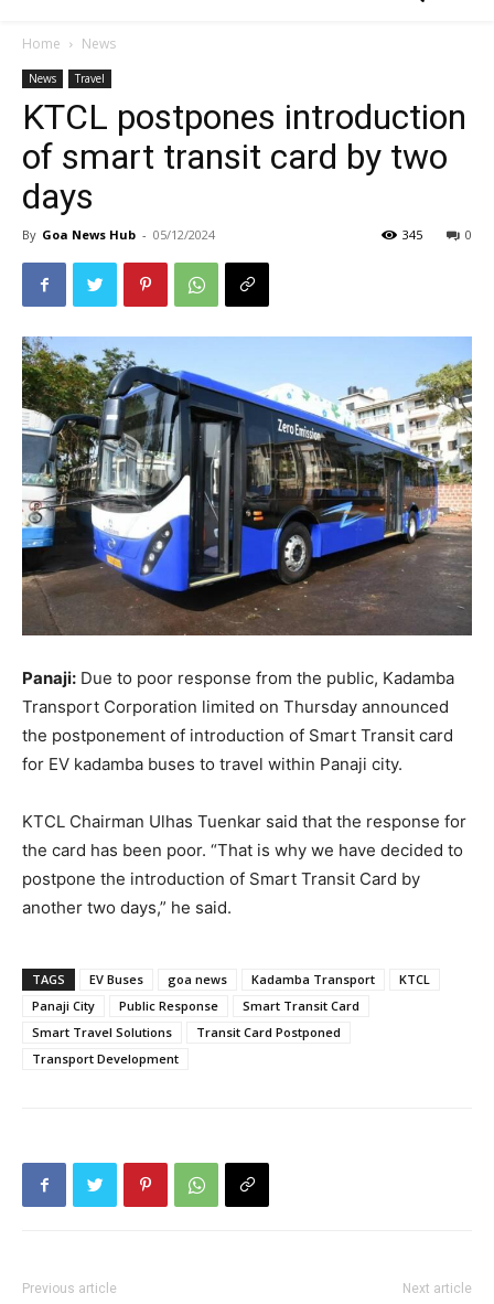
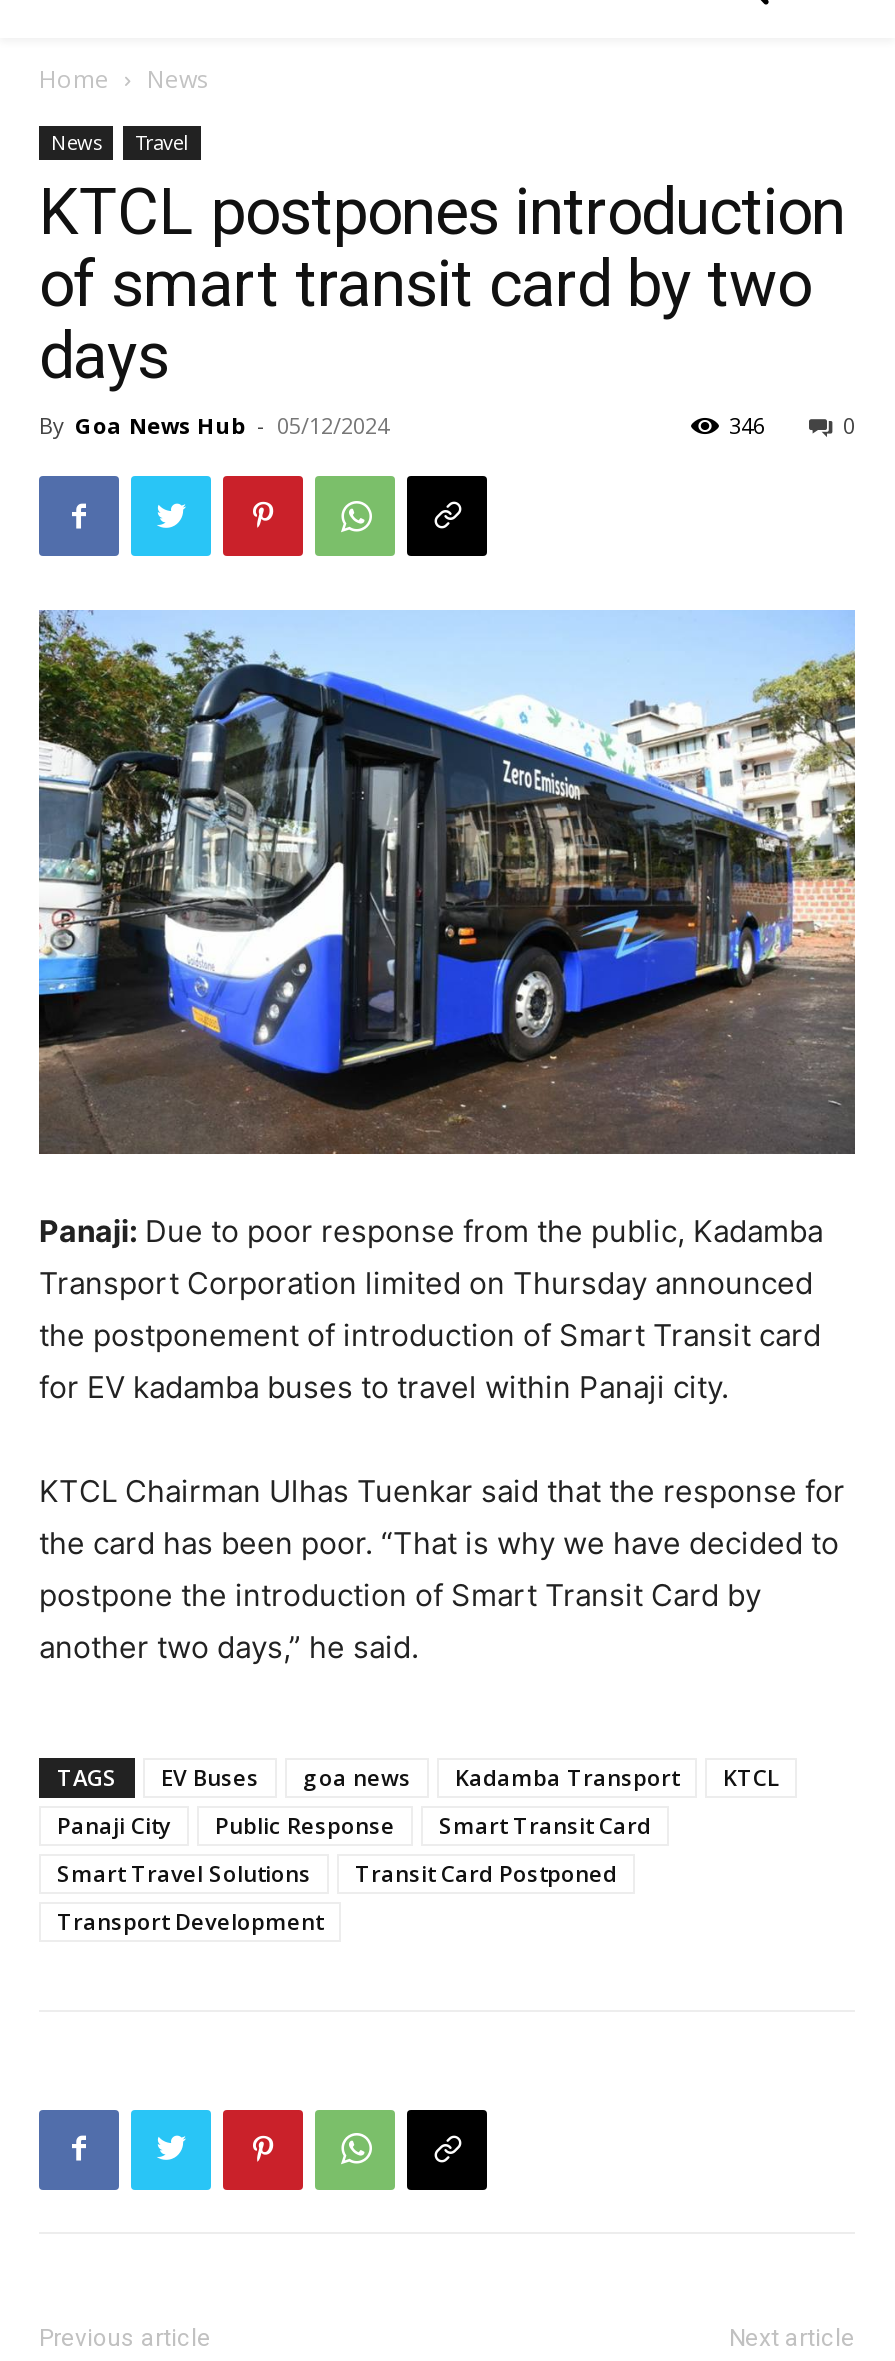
- 345
+ 346
